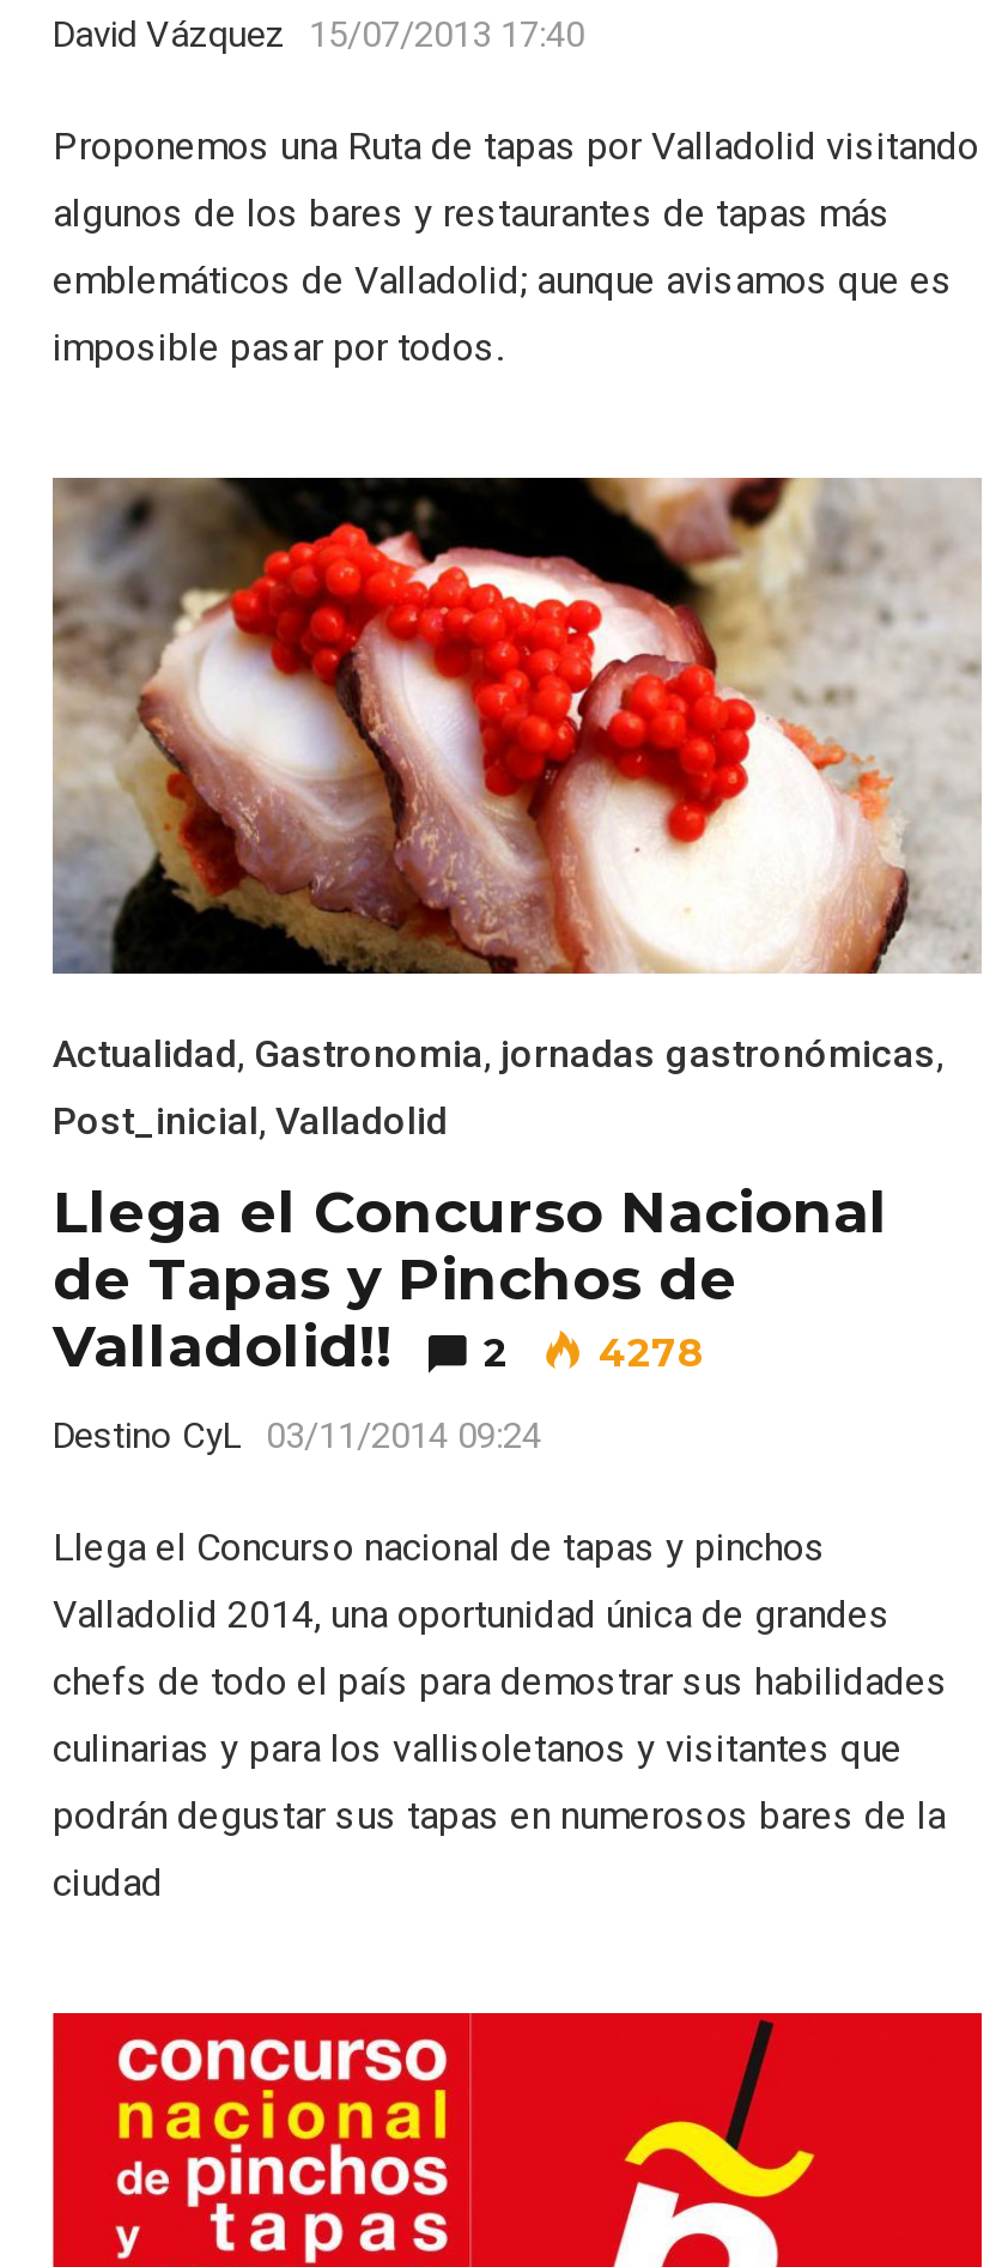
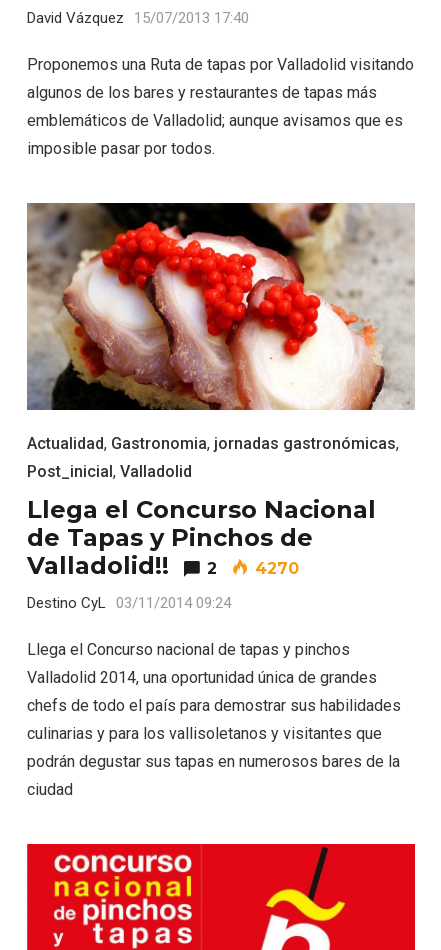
- Valladolid!! 2 4278
+ Valladolid!! 2 4270
